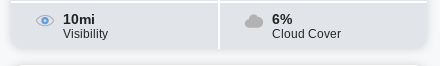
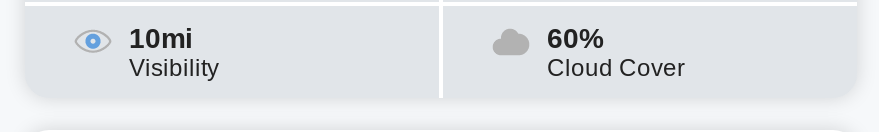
- 6%
+ 60%
